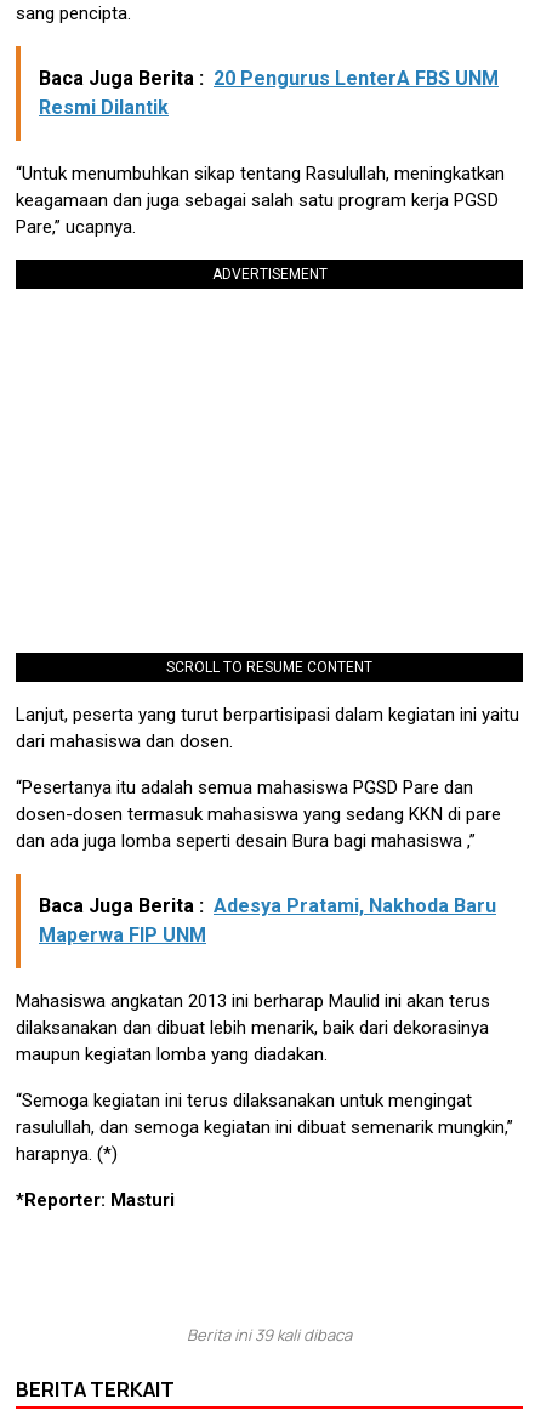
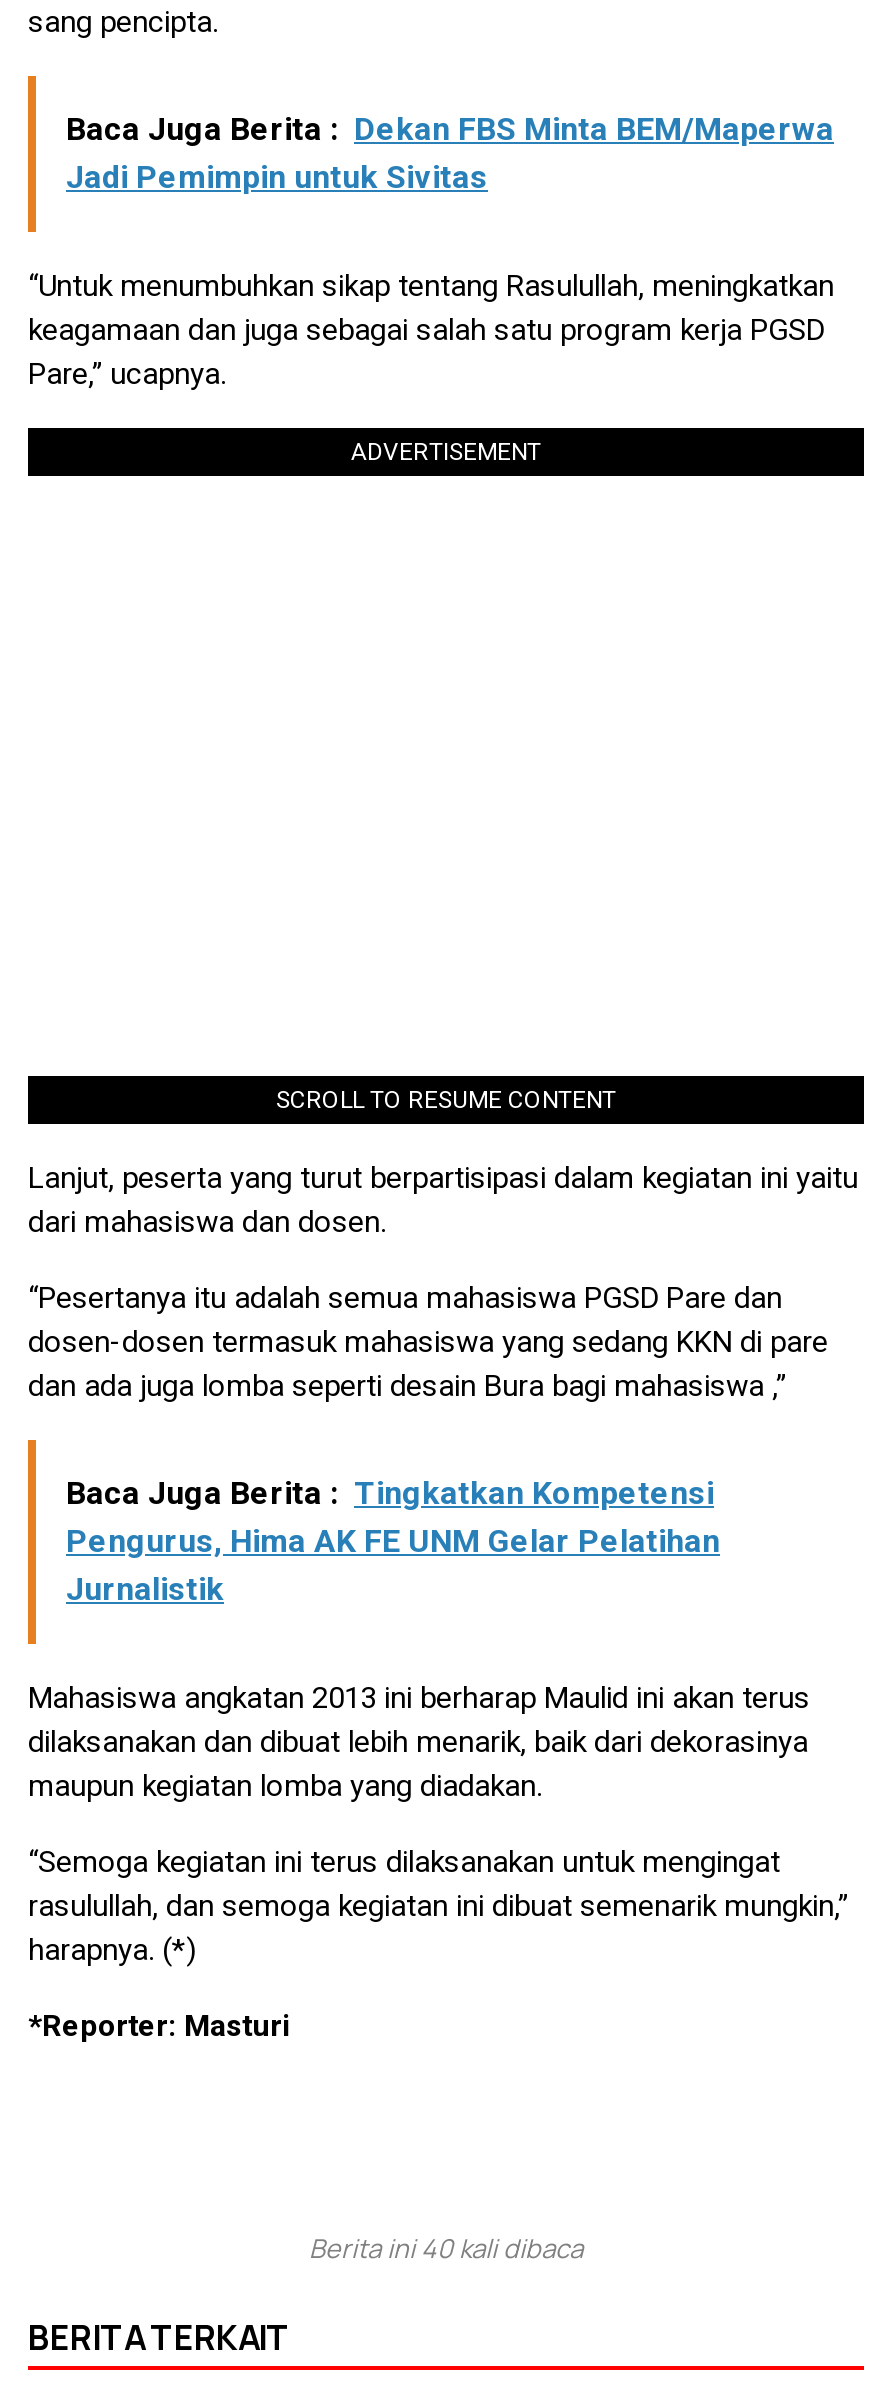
- Baca Juga Berita : 20 Pengurus LenterA FBS UNM
- Resmi Dilantik
+ Baca Juga Berita : Dekan FBS Minta BEM/Maperwa
+ Jadi Pemimpin untuk Sivitas

- Baca Juga Berita : Adesya Pratami, Nakhoda Baru
- Maperwa FIP UNM
+ Baca Juga Berita : Tingkatkan Kompetensi
+ Pengurus, Hima AK FE UNM Gelar Pelatihan
+ Jurnalistik

- Berita ini 39 kali dibaca
+ Berita ini 40 kali dibaca
